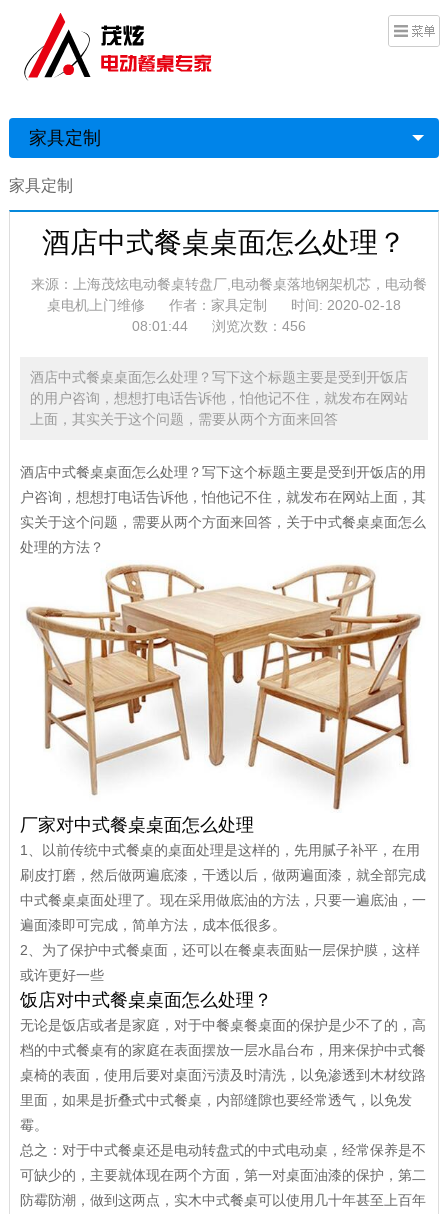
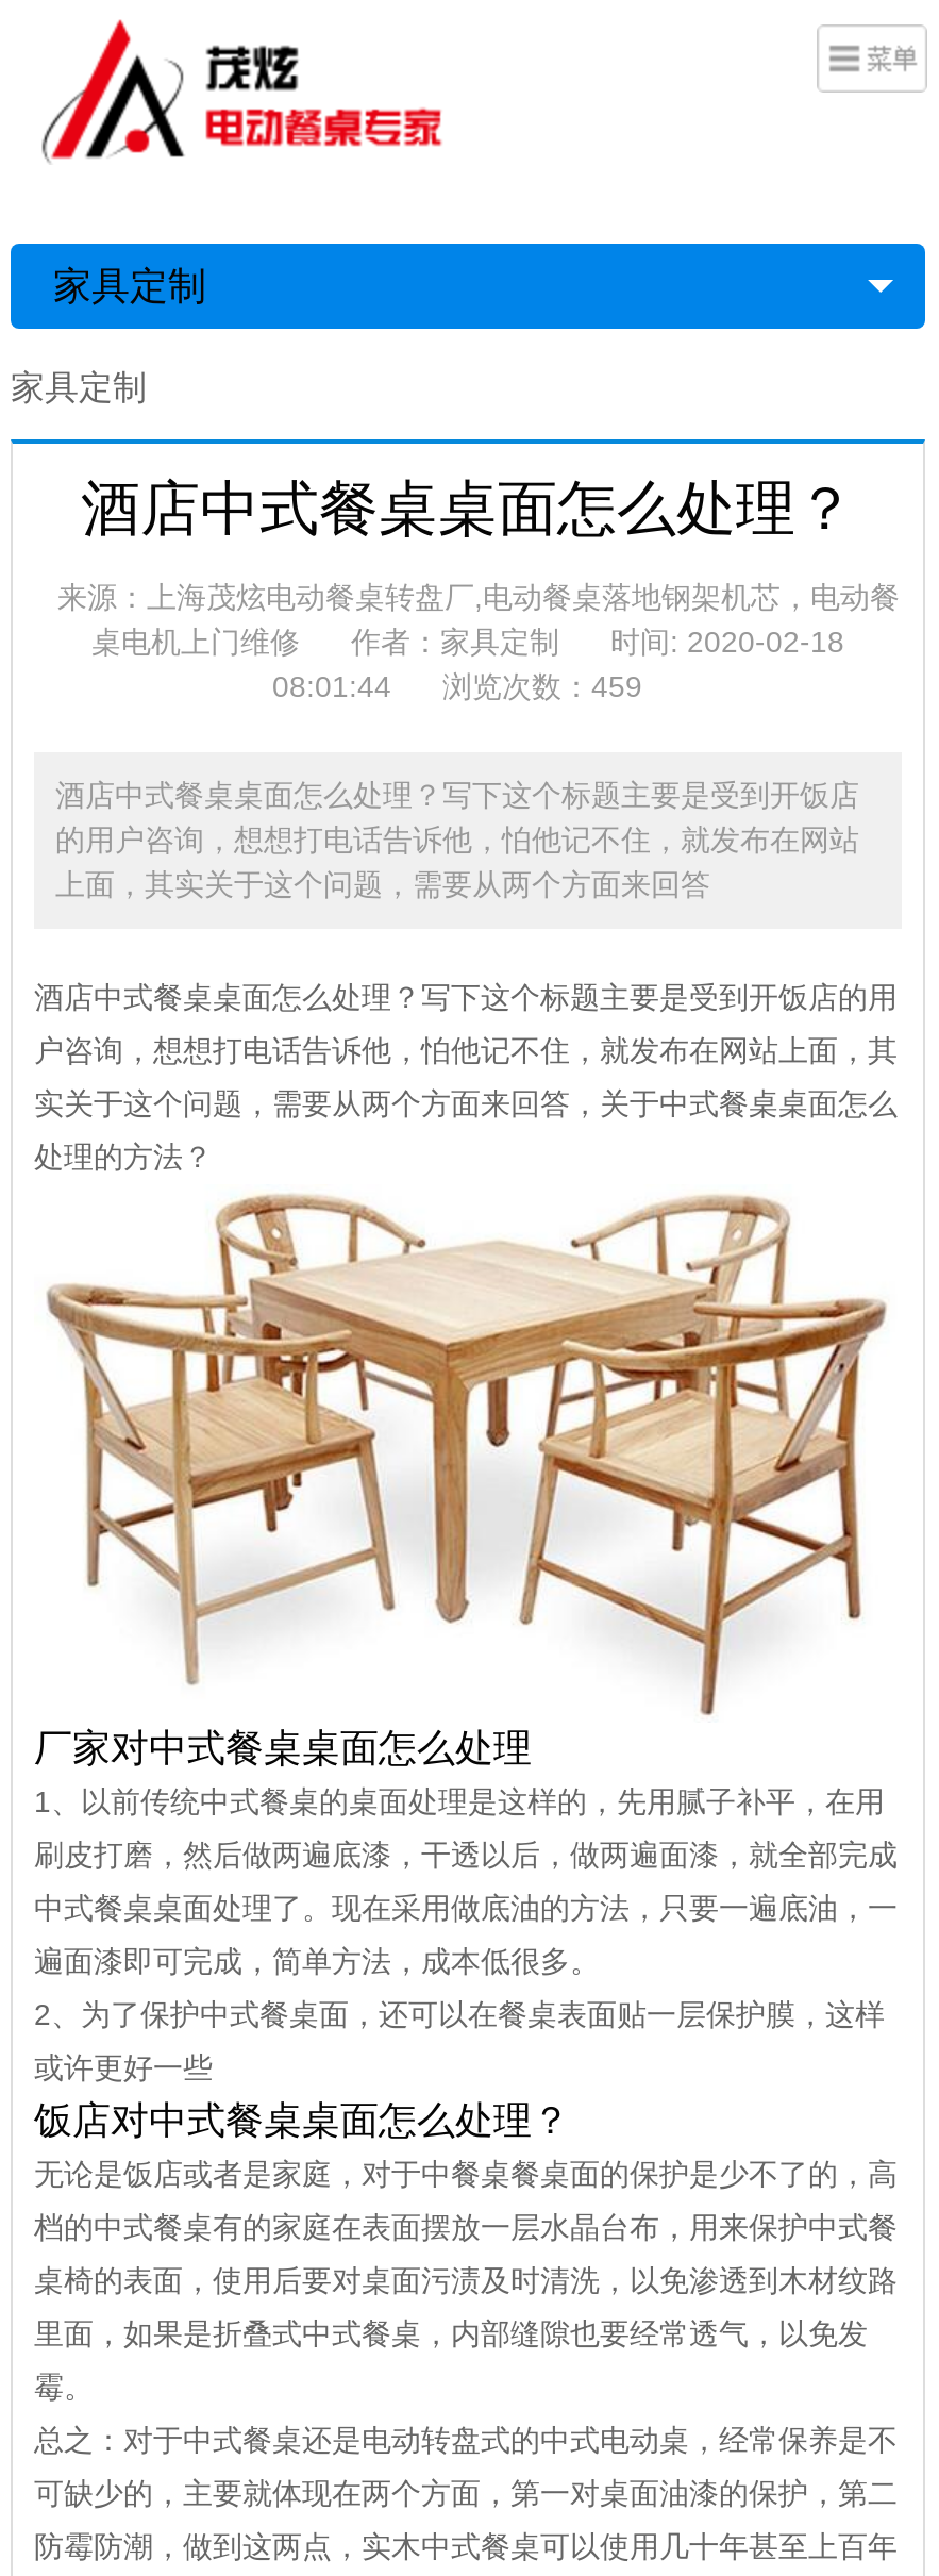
- 08:01:44 浏览次数：456
+ 08:01:44 浏览次数：459
